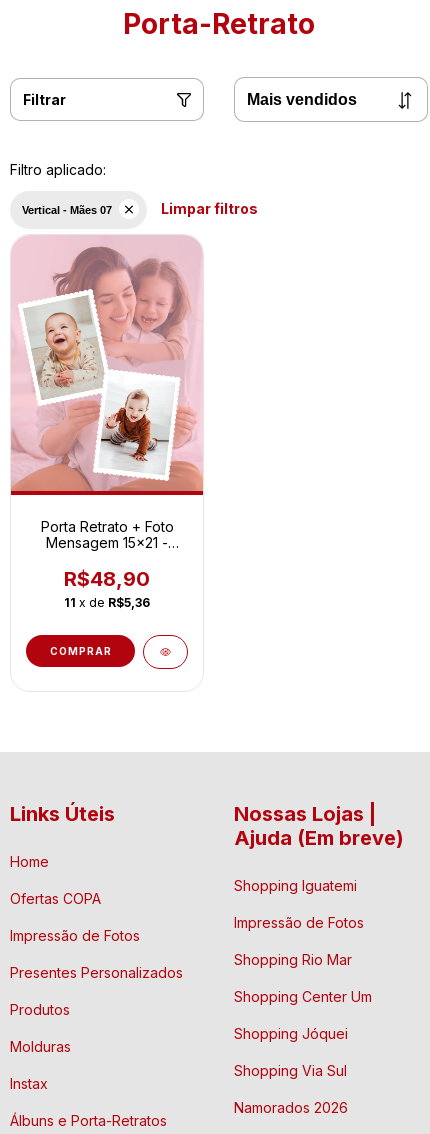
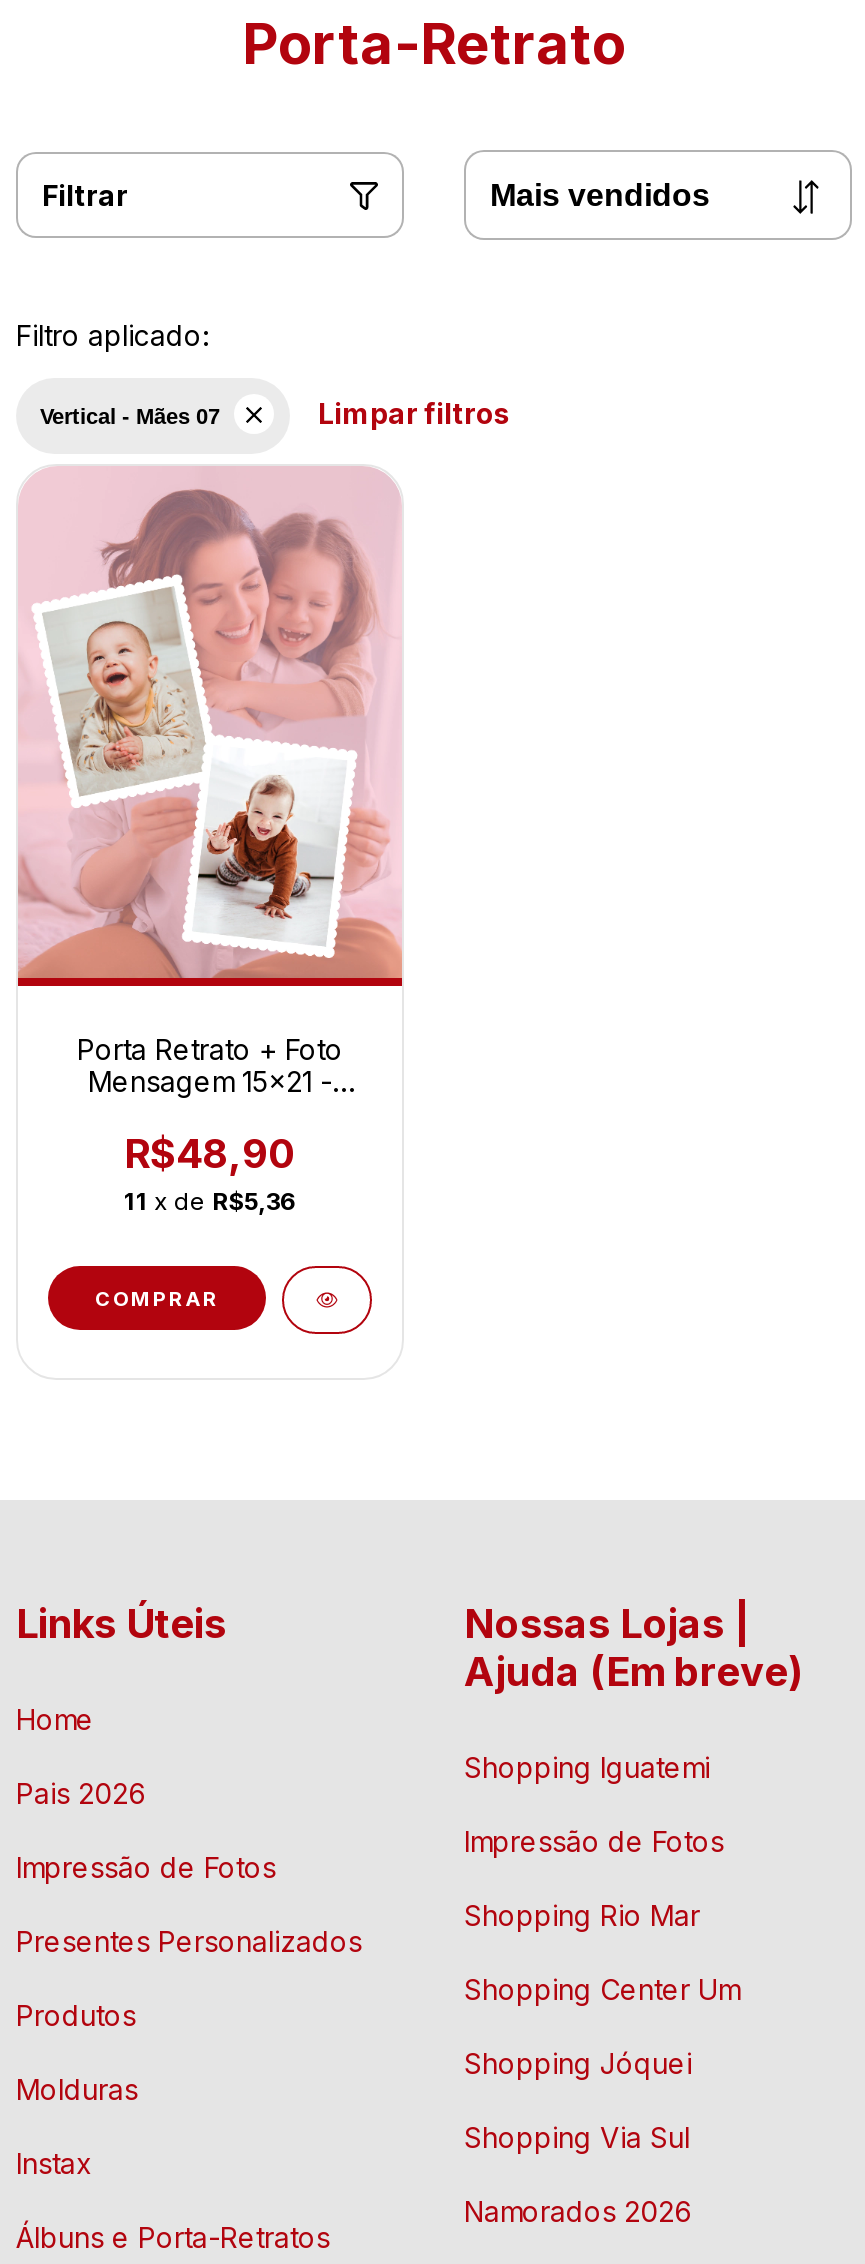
- Ofertas COPA
+ Pais 2026
